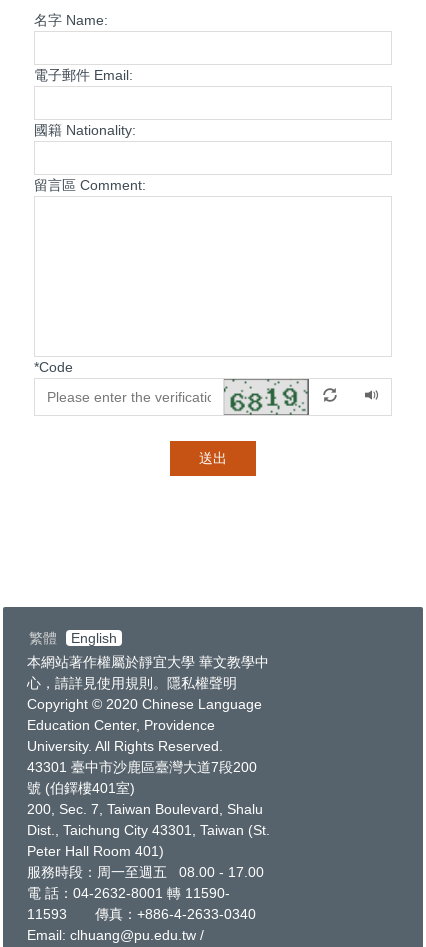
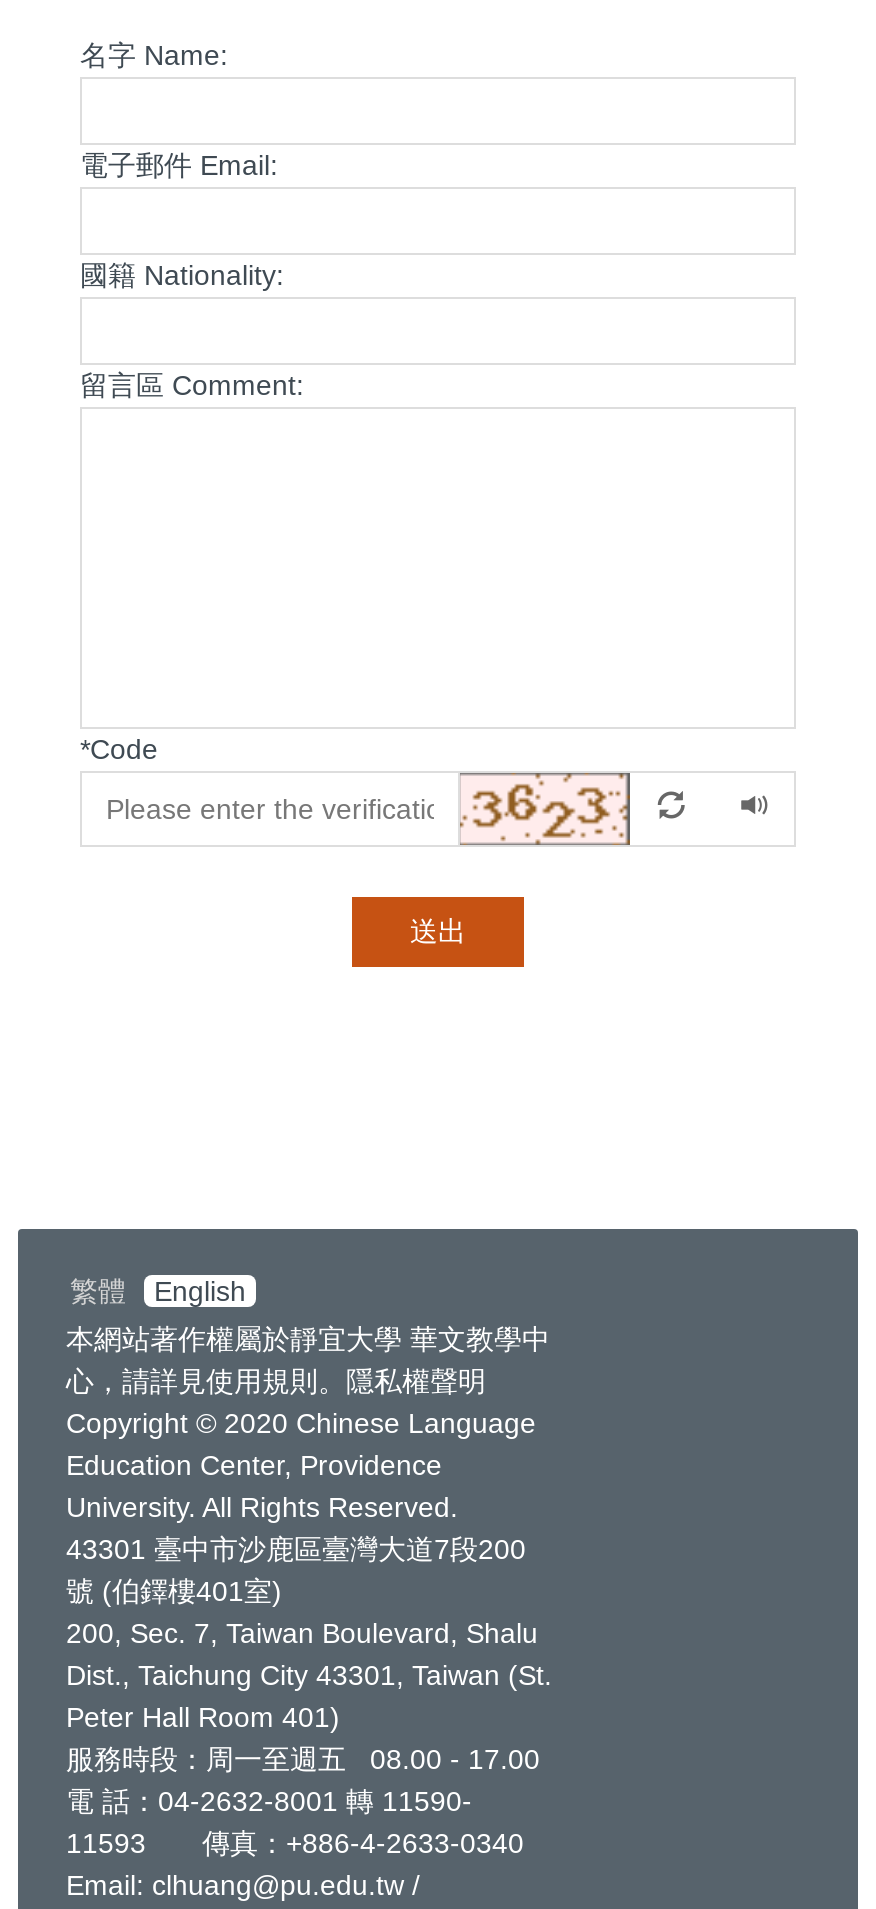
- [image]
+ [image]
